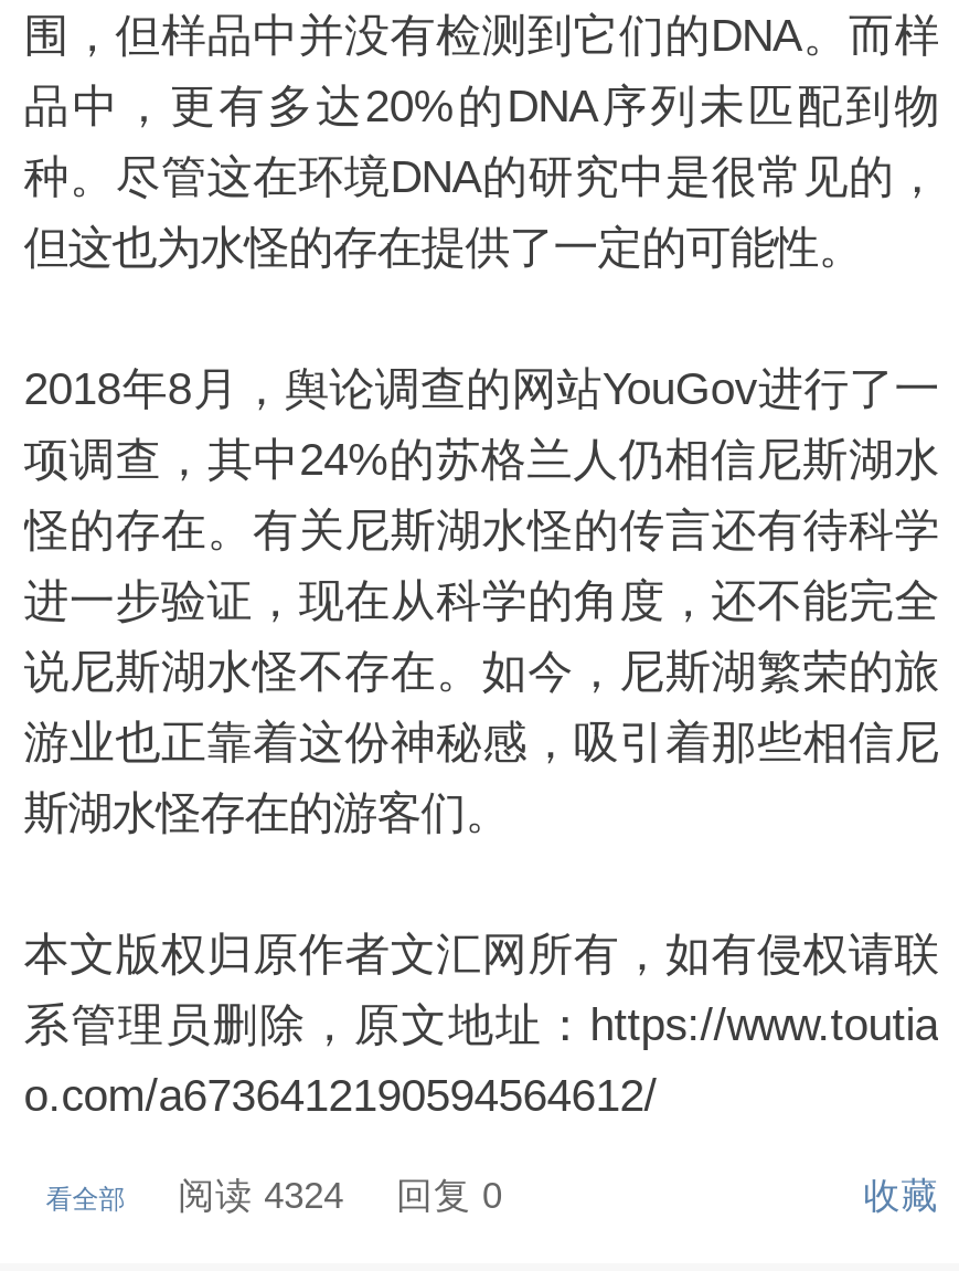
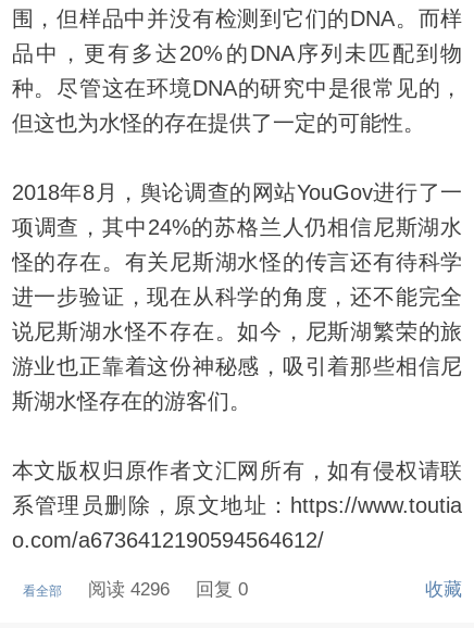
- 看全部 阅读 4324 回复 0
+ 看全部 阅读 4296 回复 0
